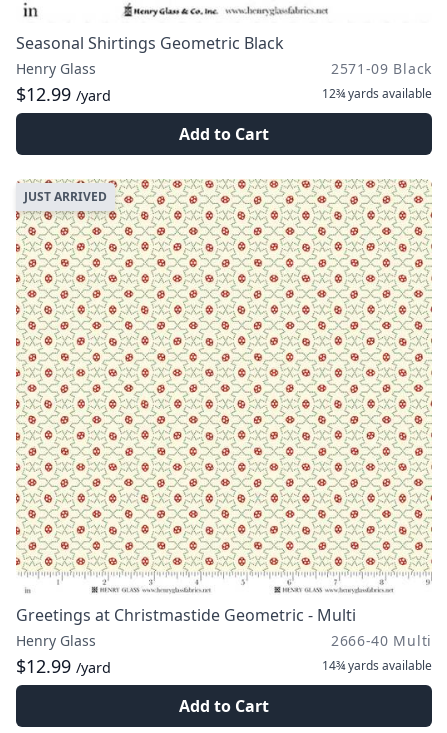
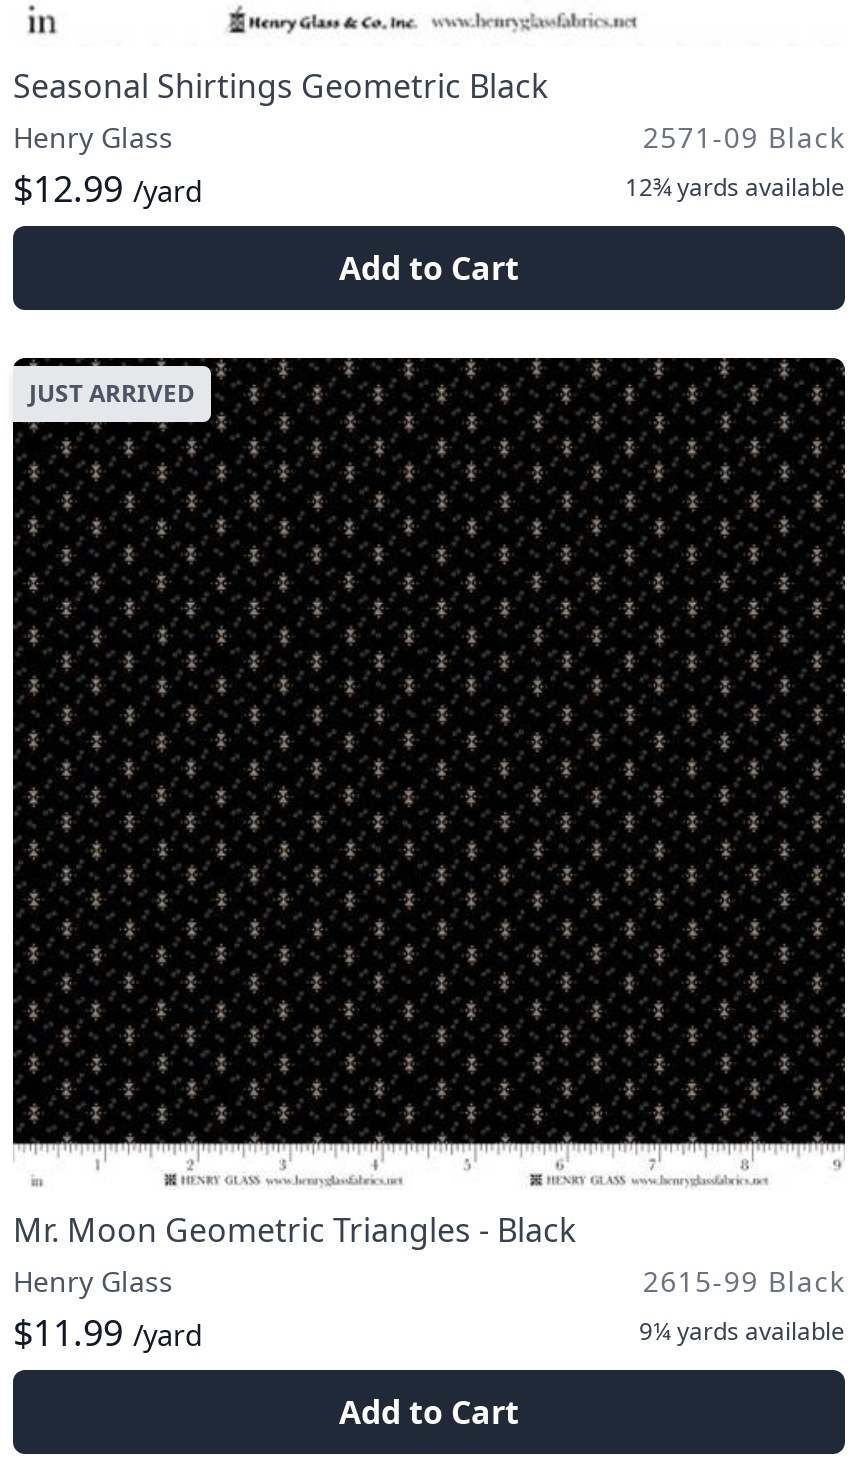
- [image]
- Greetings at Christmastide Geometric - Multi
+ [image]
+ Mr. Moon Geometric Triangles - Black

- 2666-40 Multi
- $12.99 /yard
- 14¾ yards available
+ 2615-99 Black
+ $11.99 /yard
+ 9¼ yards available
